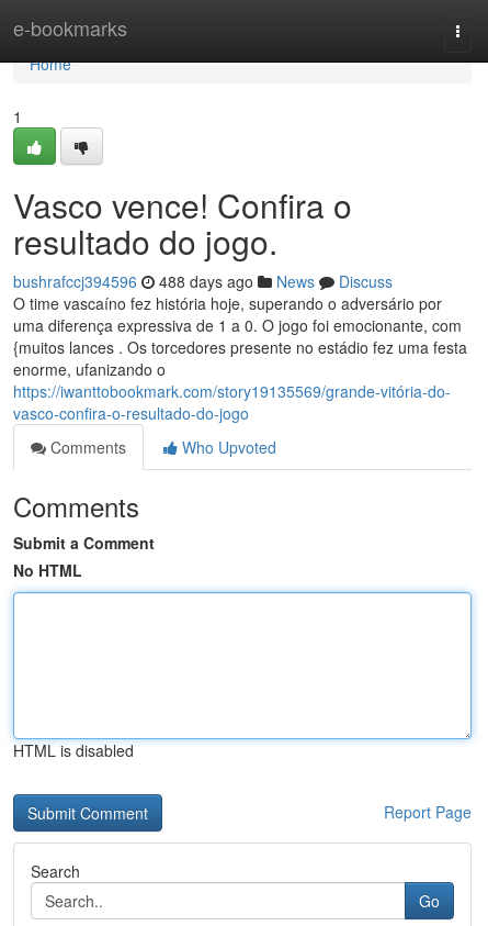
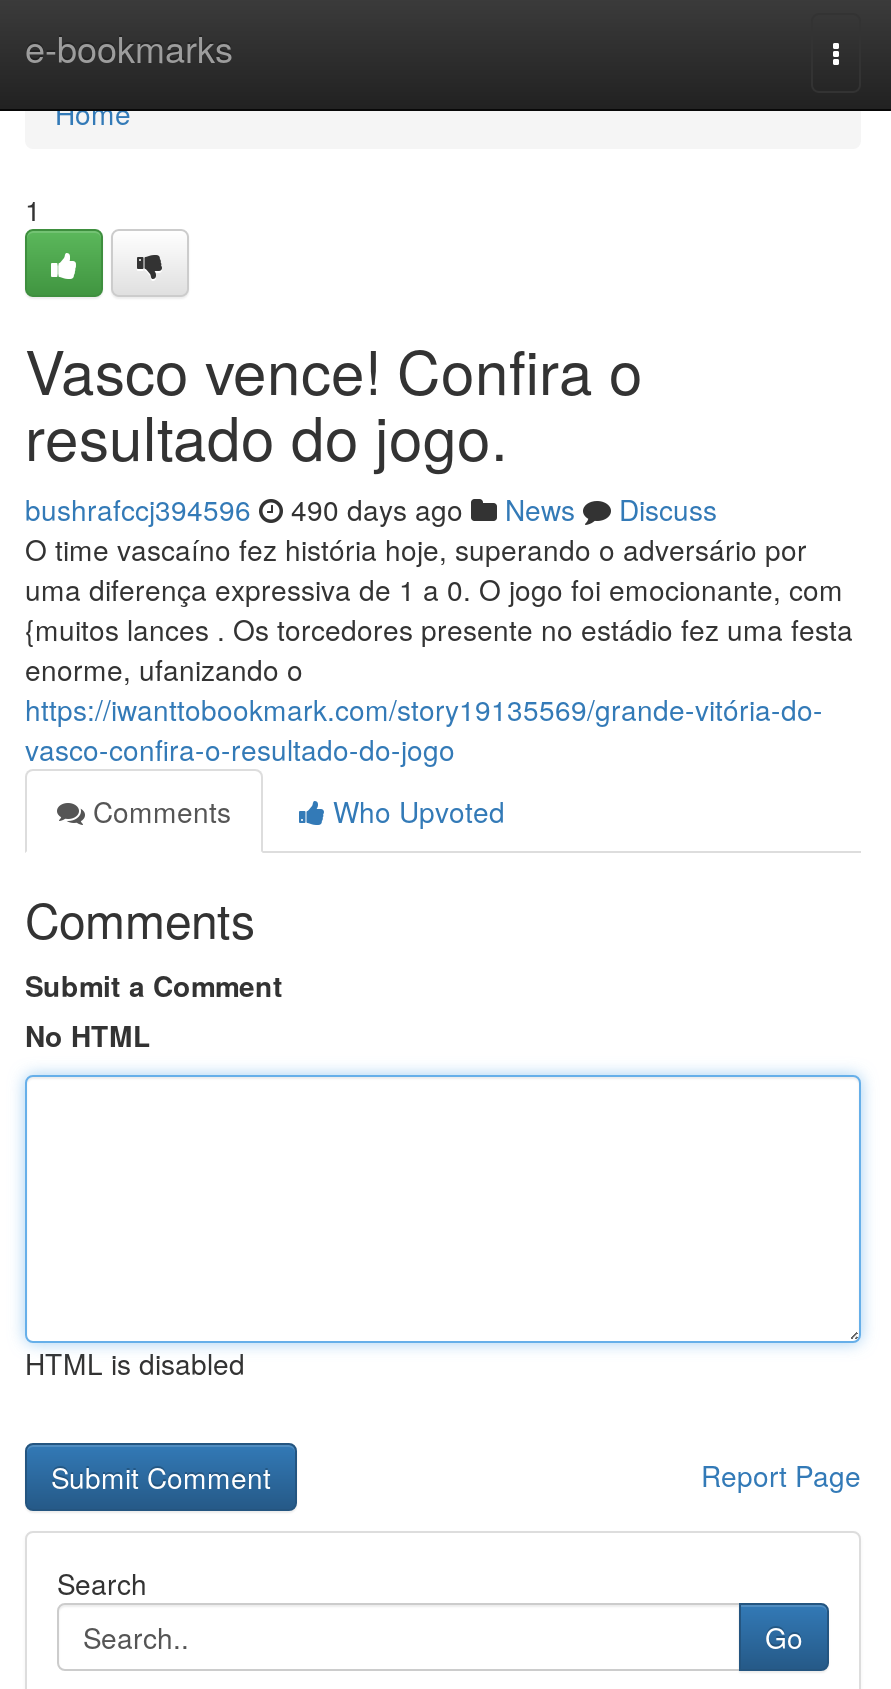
- bushrafccj394596 488 days ago News Discuss
+ bushrafccj394596 490 days ago News Discuss
